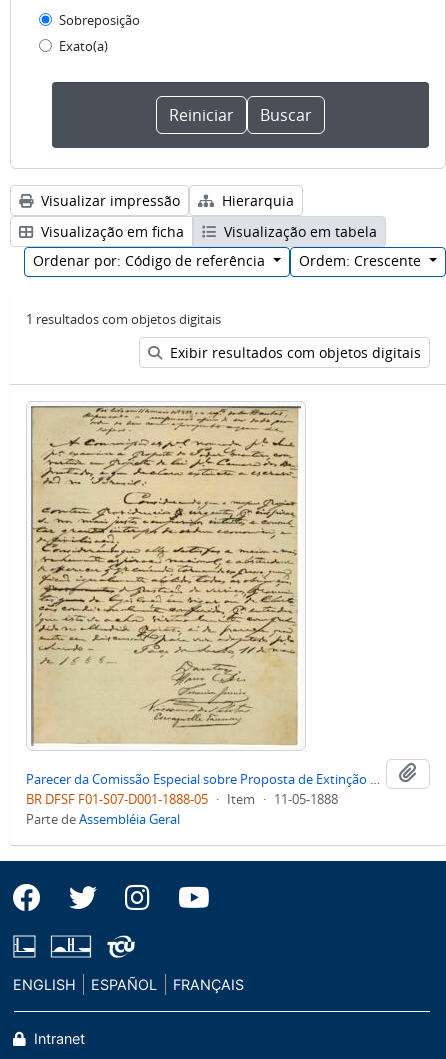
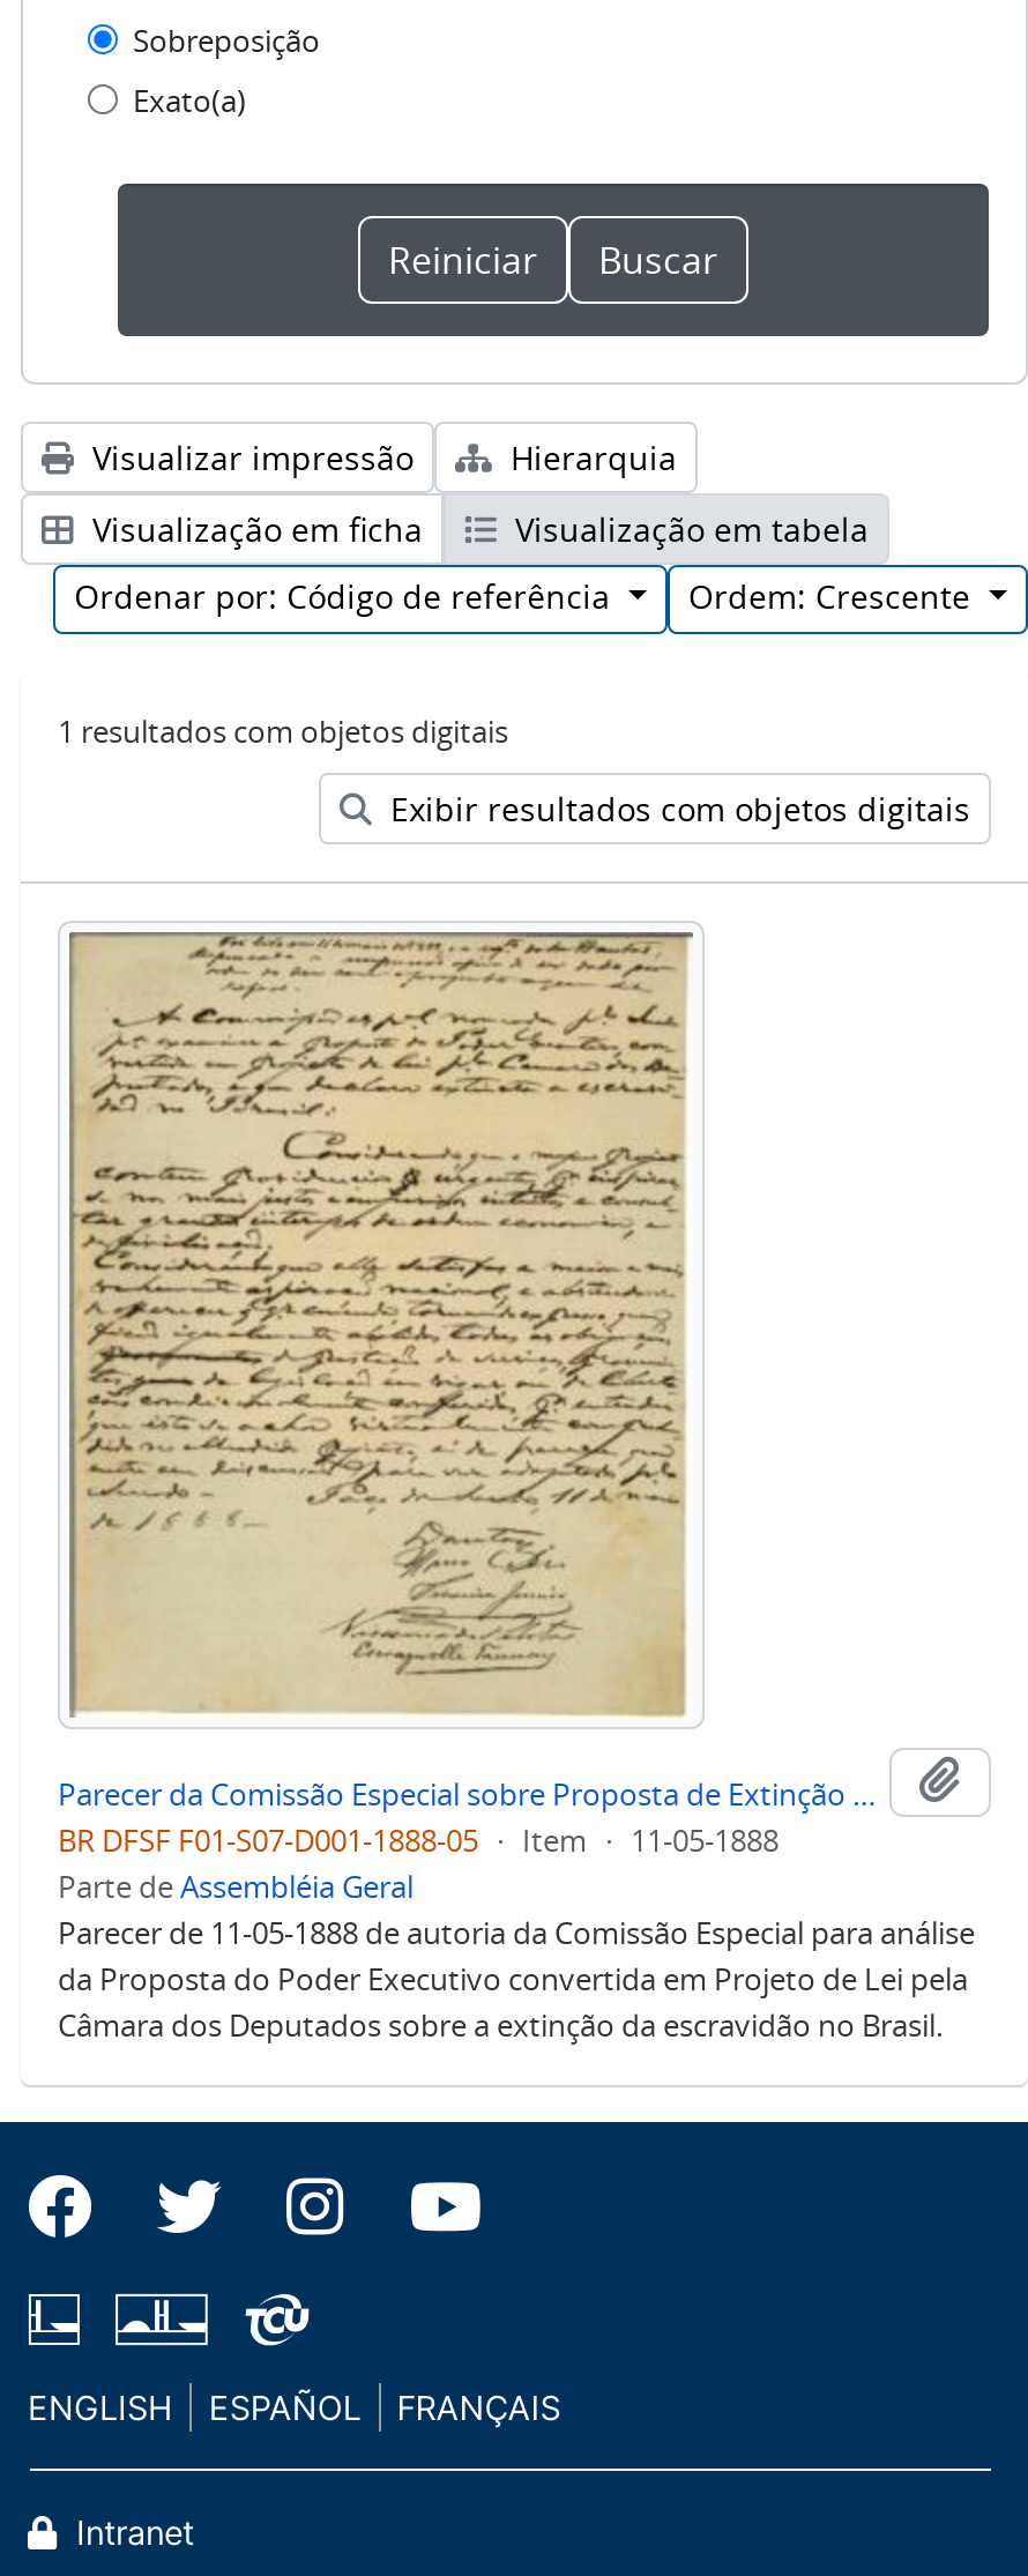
+ Parecer de 11-05-1888 de autoria da Comissão Especial para análise
+ da Proposta do Poder Executivo convertida em Projeto de Lei pela
+ Câmara dos Deputados sobre a extinção da escravidão no Brasil.
